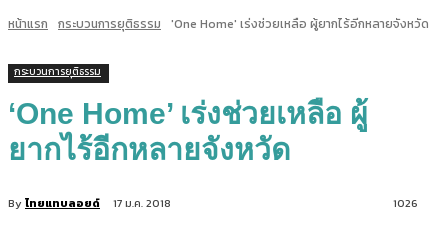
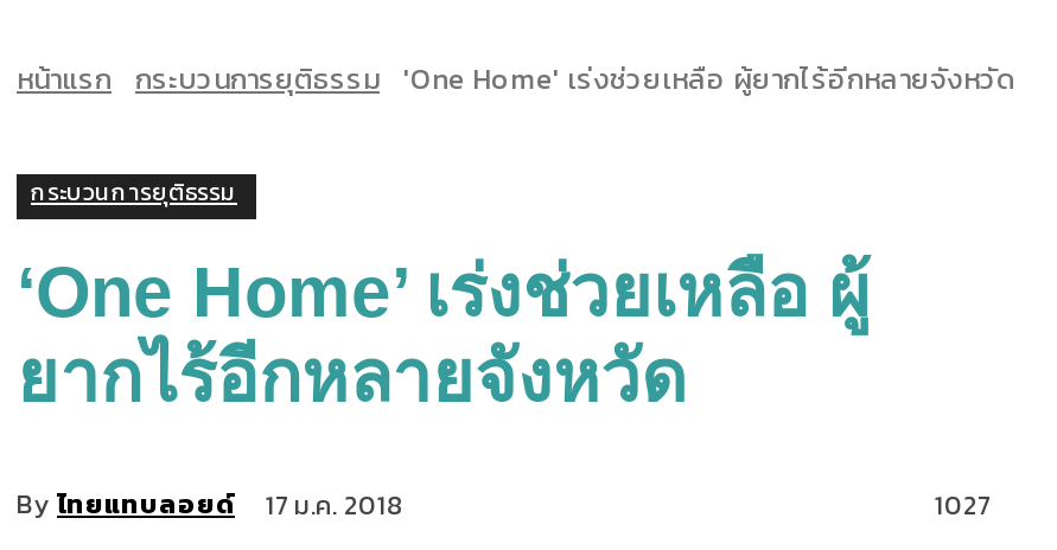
- 1026
+ 1027
